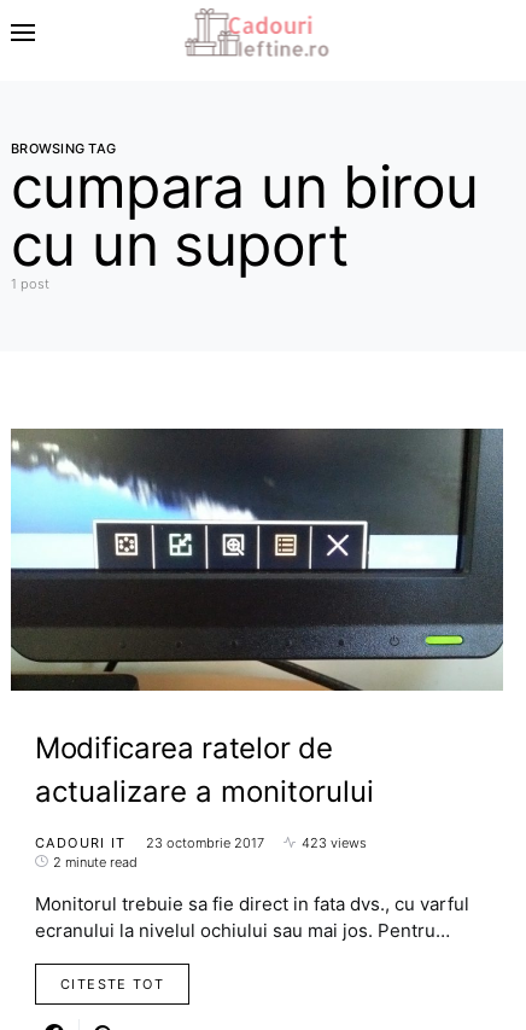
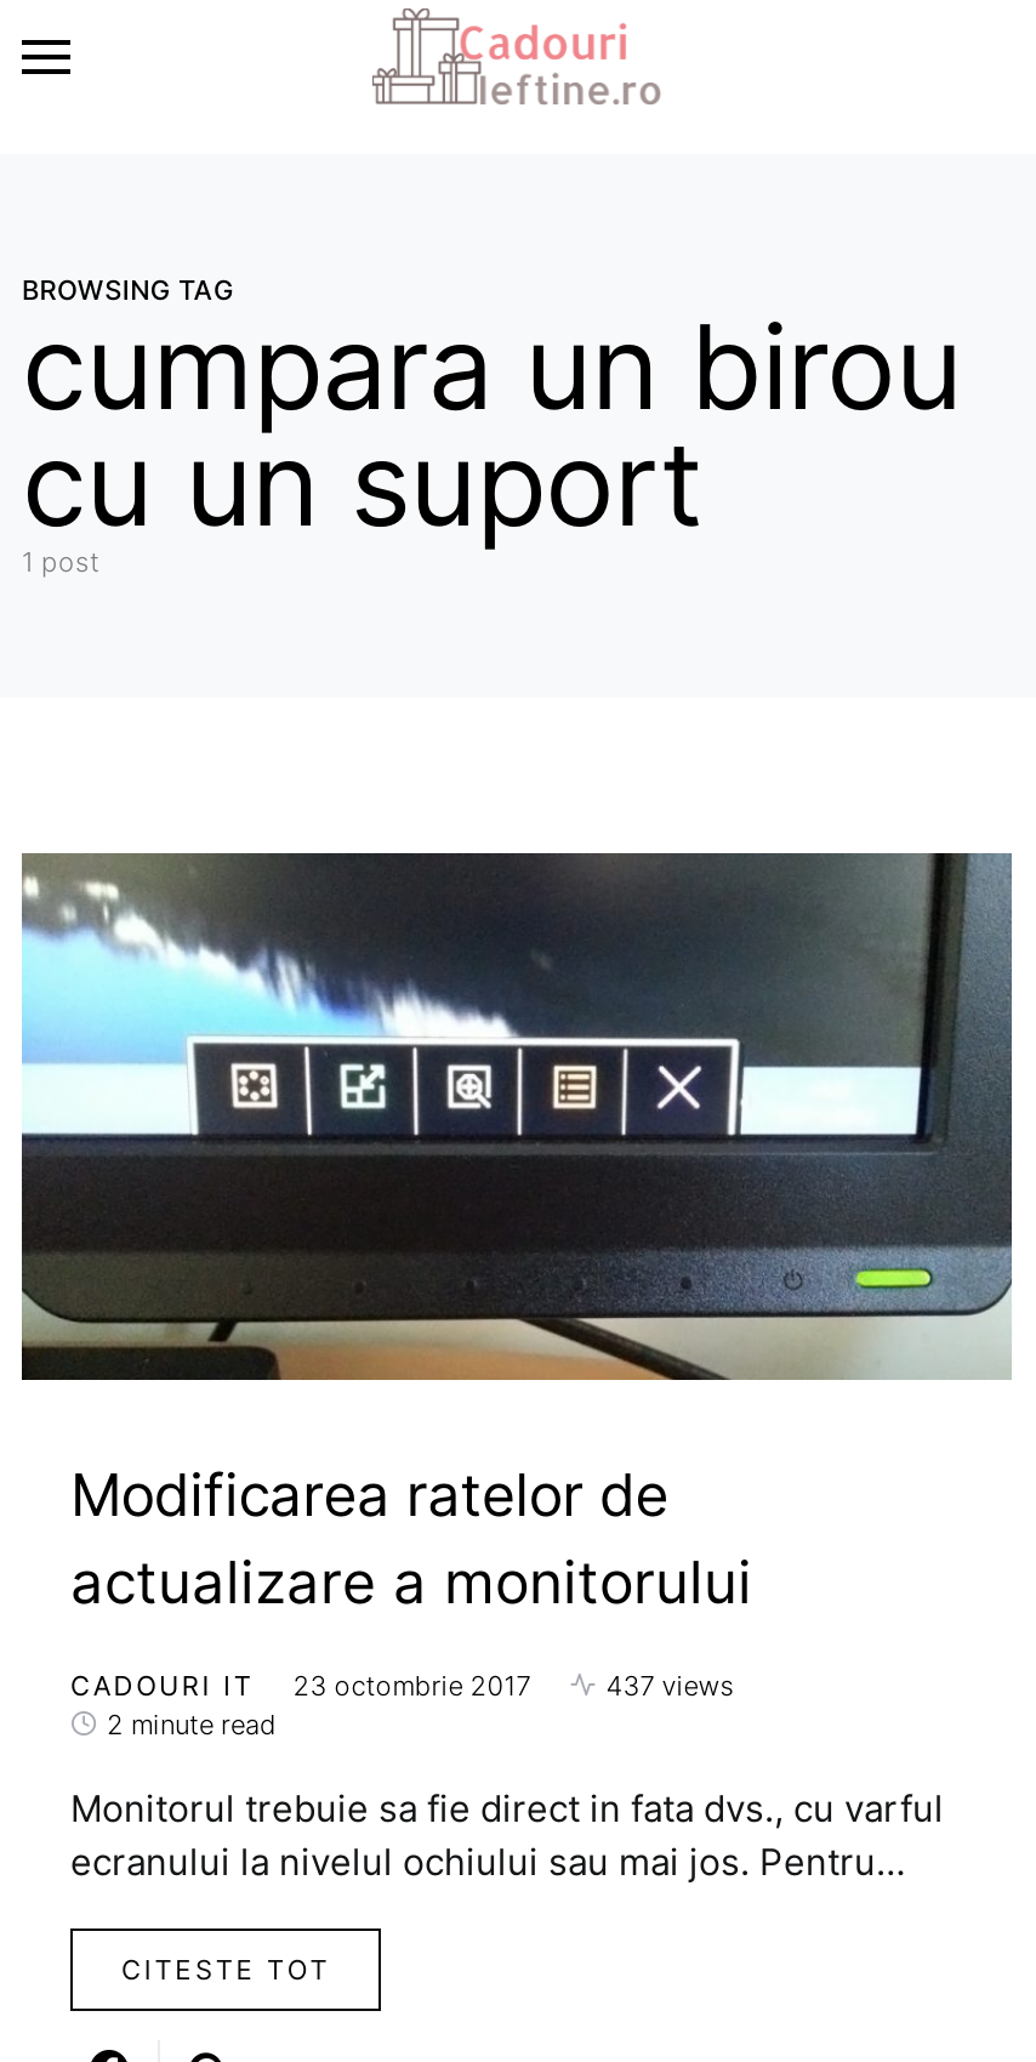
- 423 views
+ 437 views
